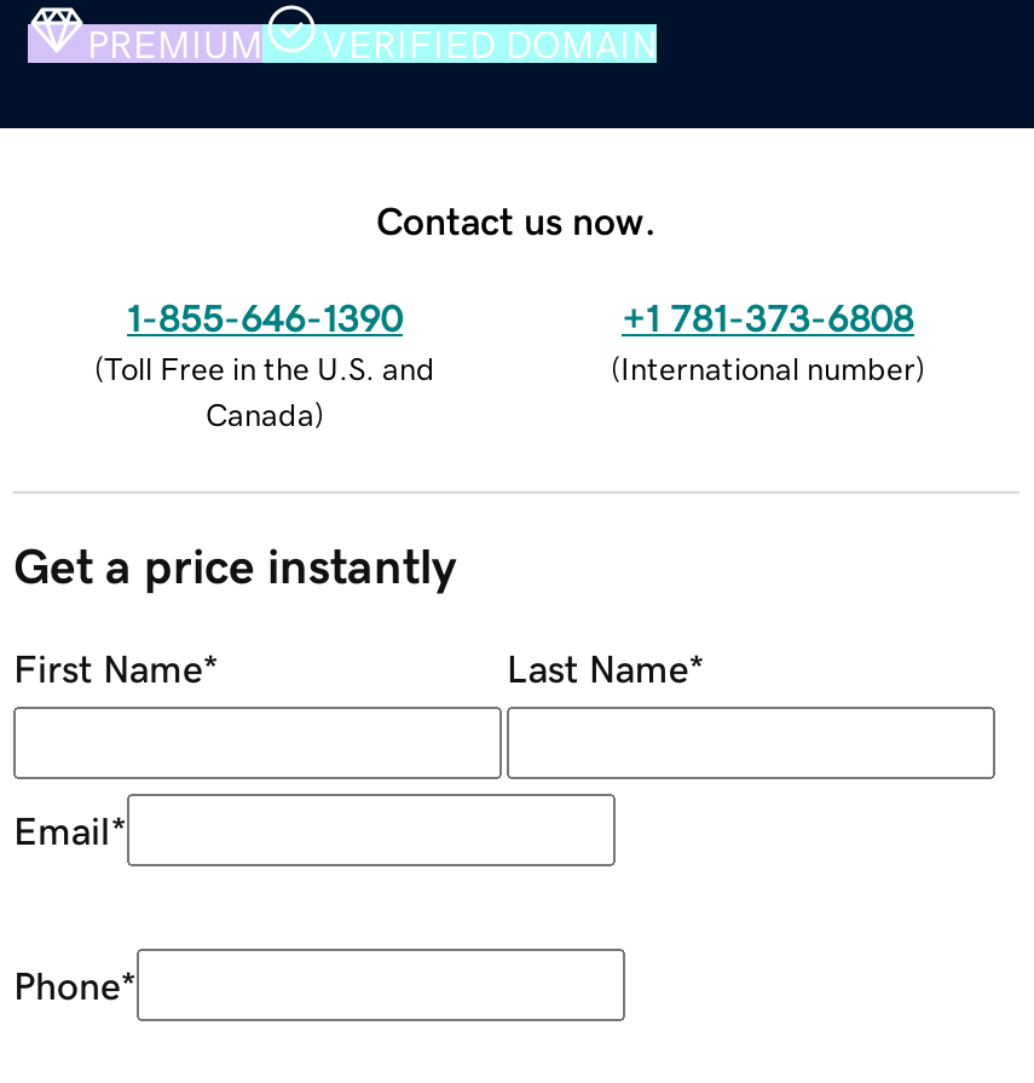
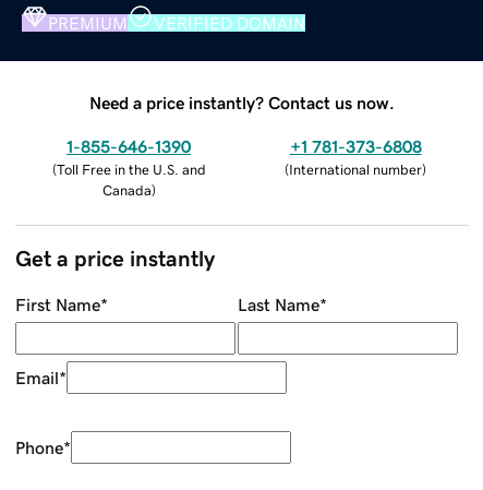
- Contact us now.
+ Need a price instantly? Contact us now.
